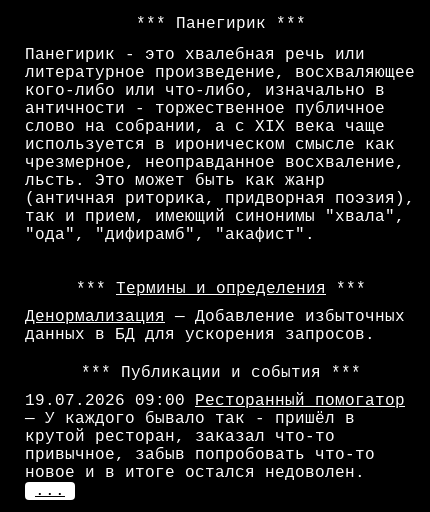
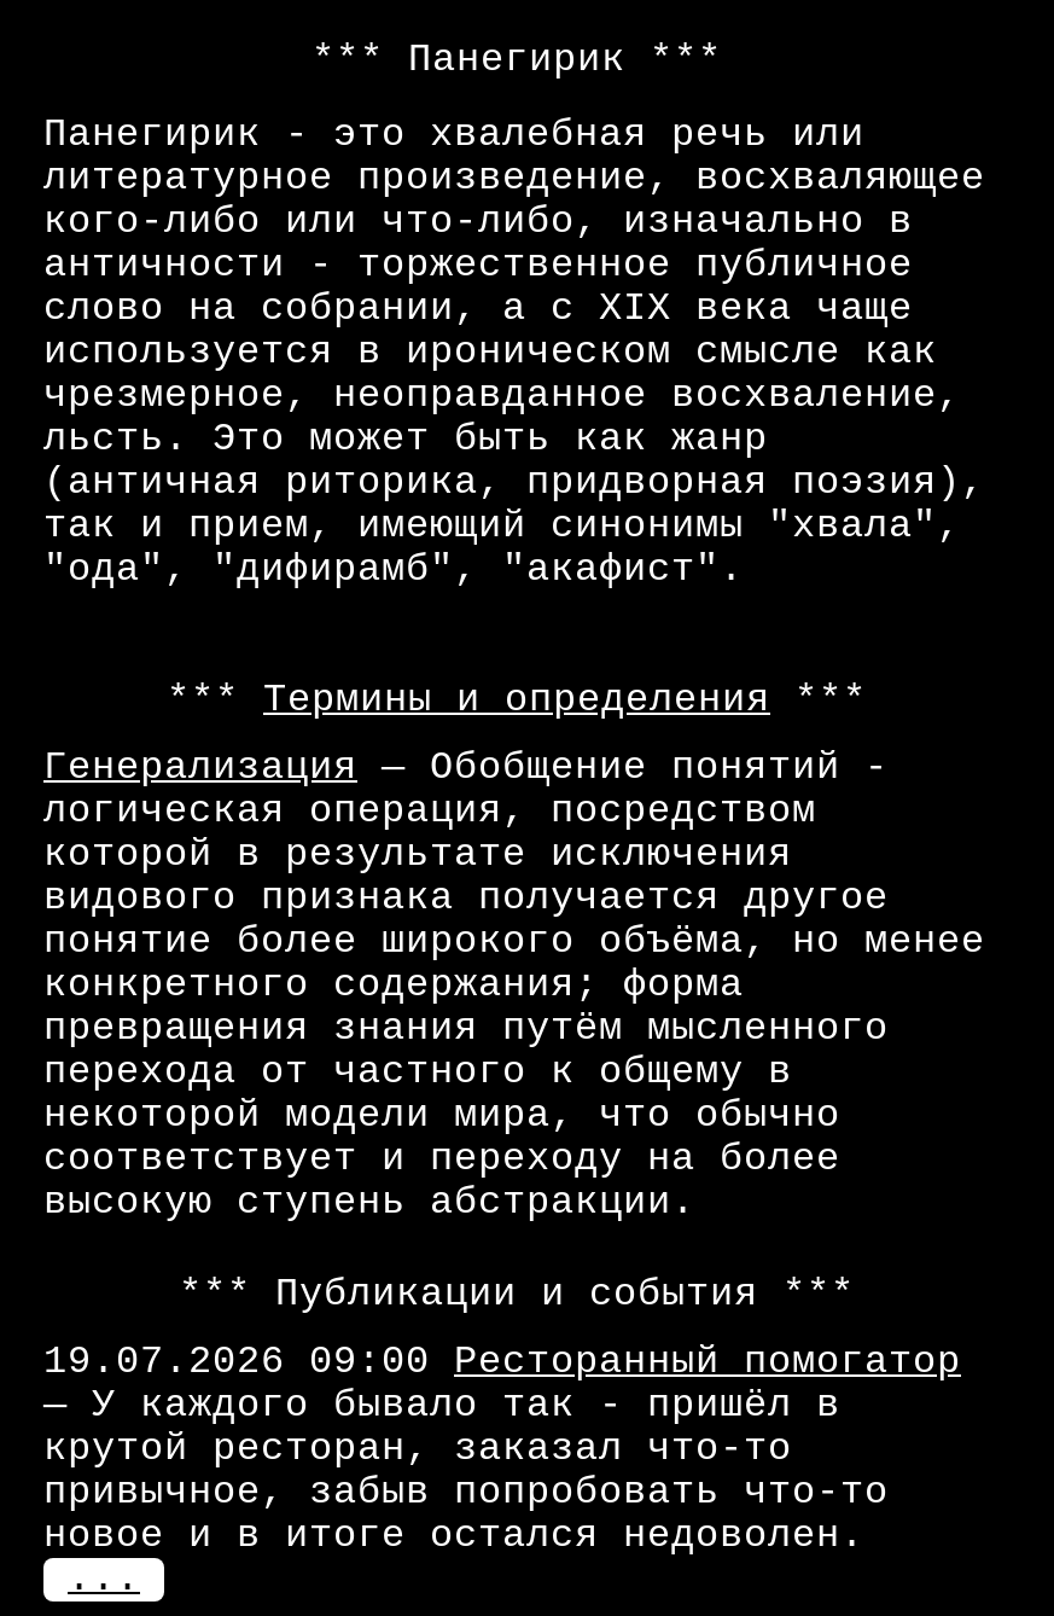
- Денормализация — Добавление избыточных
- данных в БД для ускорения запросов.
+ Генерализация — Обобщение понятий -
+ логическая операция, посредством
+ которой в результате исключения
+ видового признака получается другое
+ понятие более широкого объёма, но менее
+ конкретного содержания; форма
+ превращения знания путём мысленного
+ перехода от частного к общему в
+ некоторой модели мира, что обычно
+ соответствует и переходу на более
+ высокую ступень абстракции.
